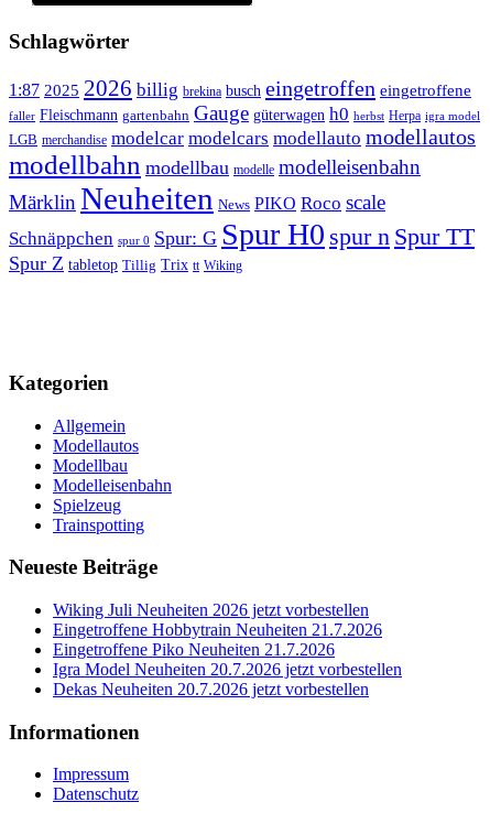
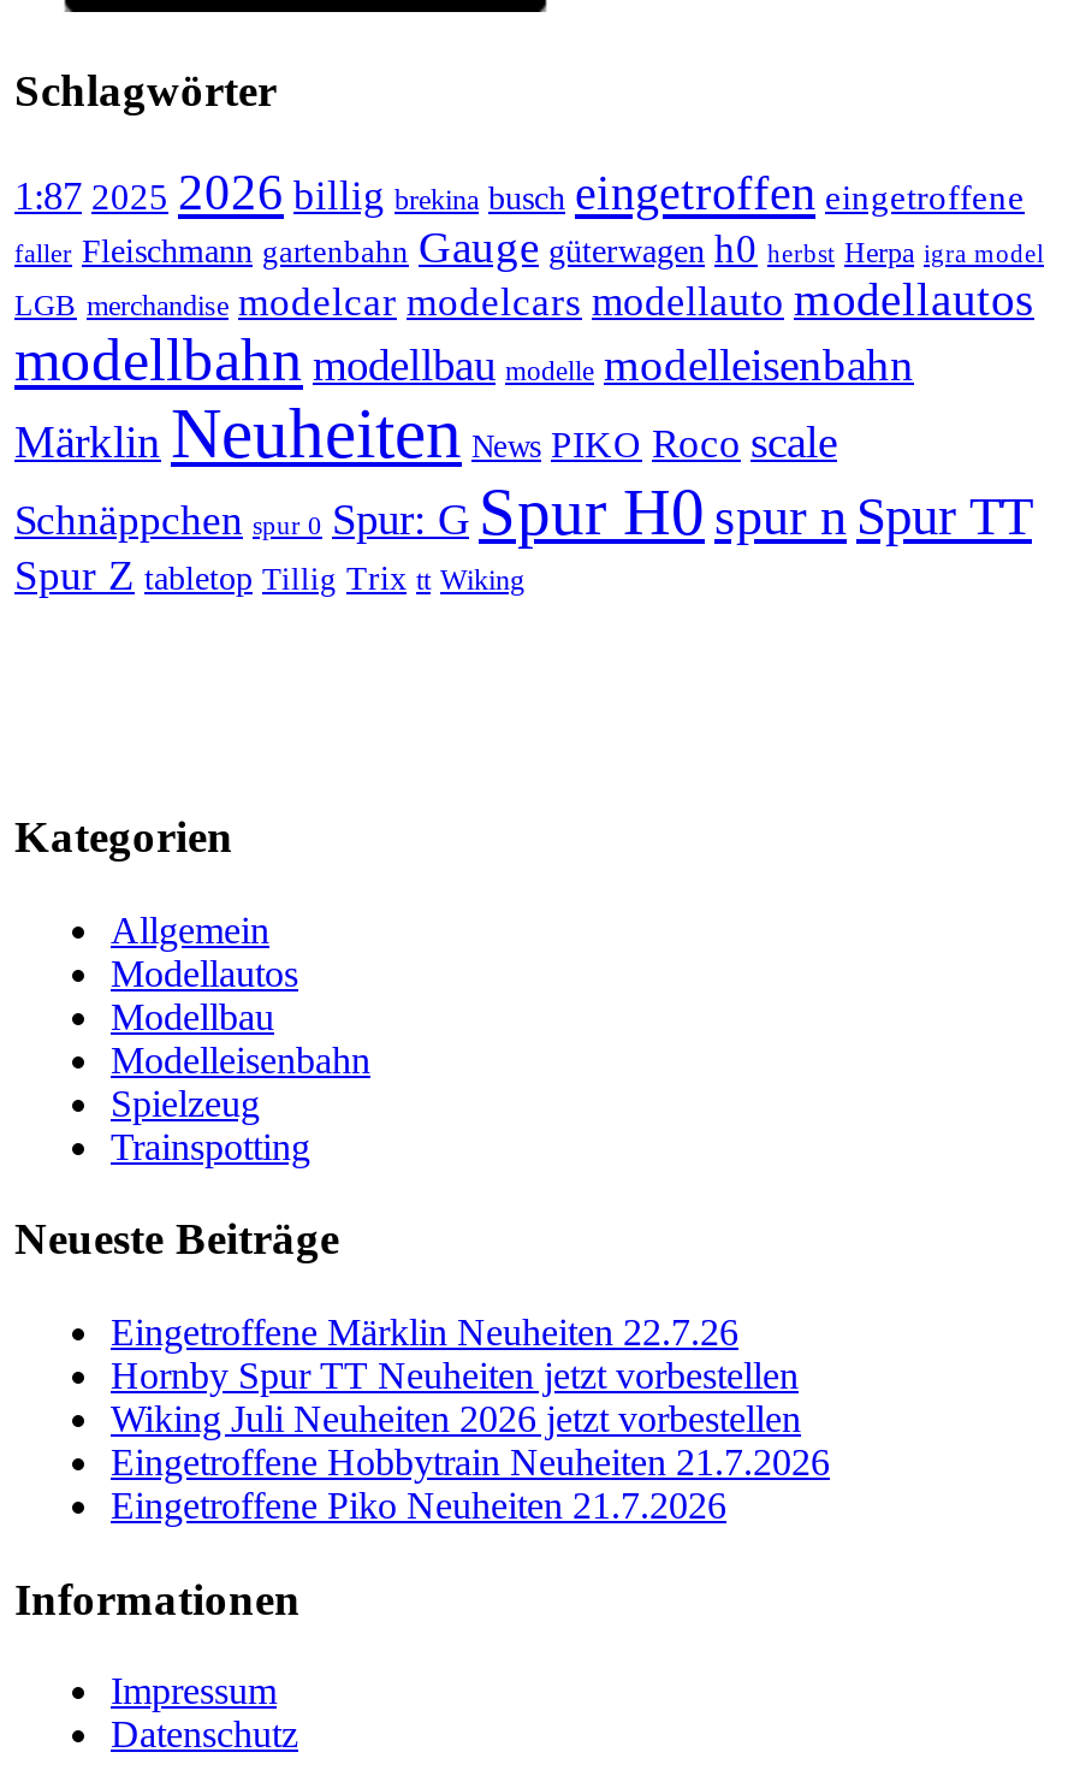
+ Eingetroffene Märklin Neuheiten 22.7.26
+ Hornby Spur TT Neuheiten jetzt vorbestellen

moved down: Wiking Juli Neuheiten 2026 jetzt vorbestellen | Eingetroffene Hobbytrain Neuheiten 21.7.2026 | Eingetroffene Piko Neuheiten 21.7.2026

- Igra Model Neuheiten 20.7.2026 jetzt vorbestellen
- Dekas Neuheiten 20.7.2026 jetzt vorbestellen
